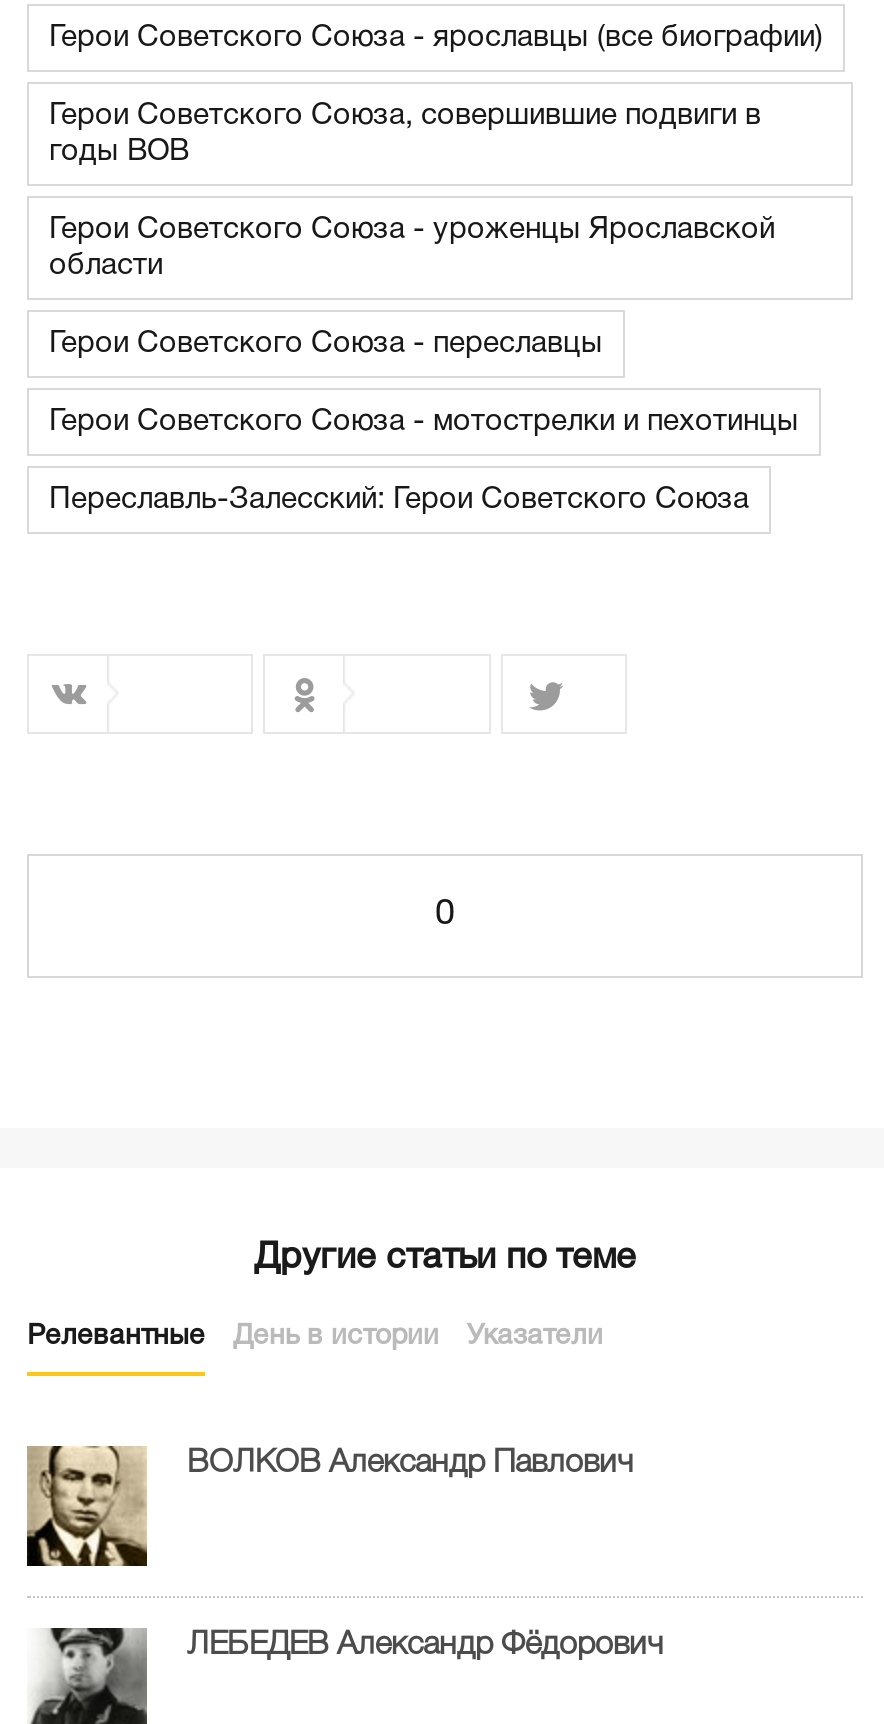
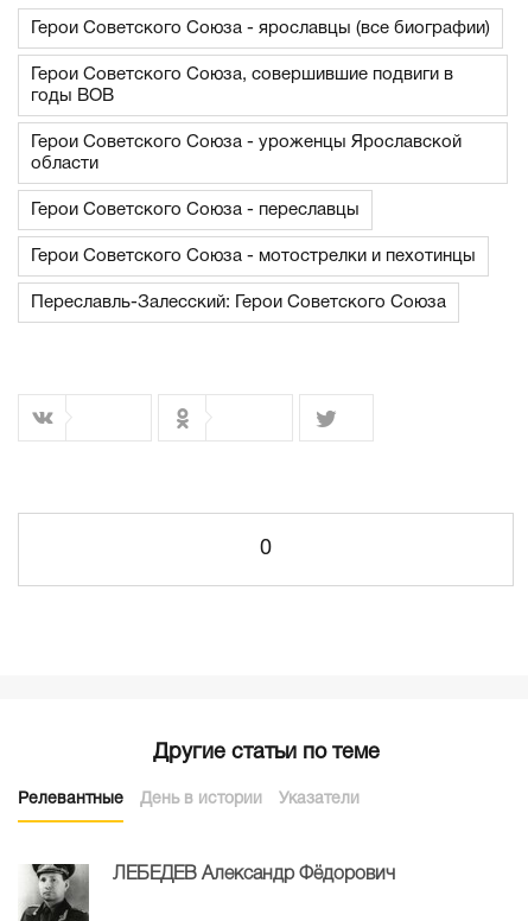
- [image]
- ВОЛКОВ Александр Павлович
